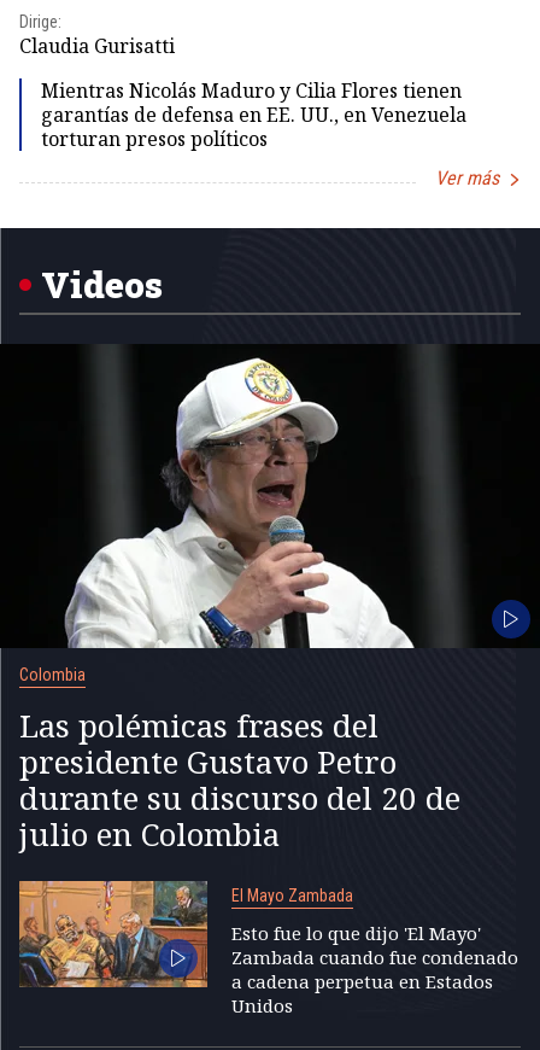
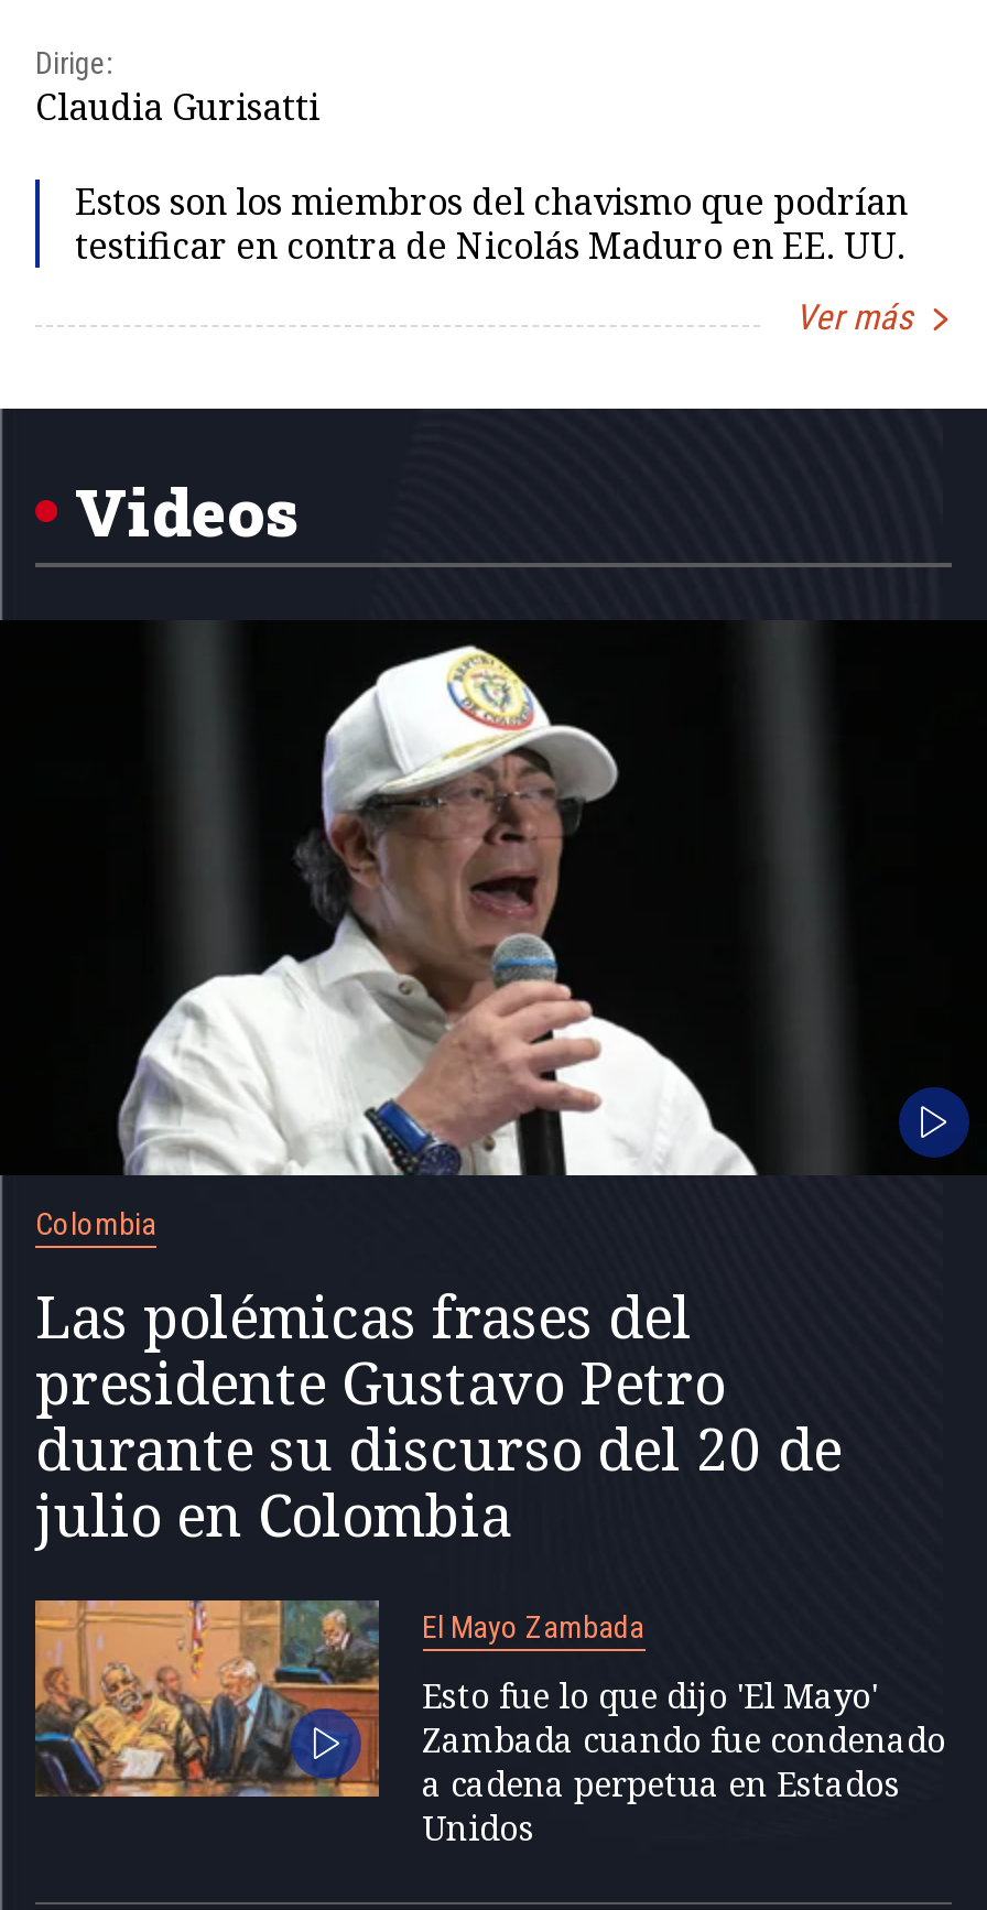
- Mientras Nicolás Maduro y Cilia Flores tienen
- garantías de defensa en EE. UU., en Venezuela
- torturan presos políticos
+ Estos son los miembros del chavismo que podrían
+ testificar en contra de Nicolás Maduro en EE. UU.
